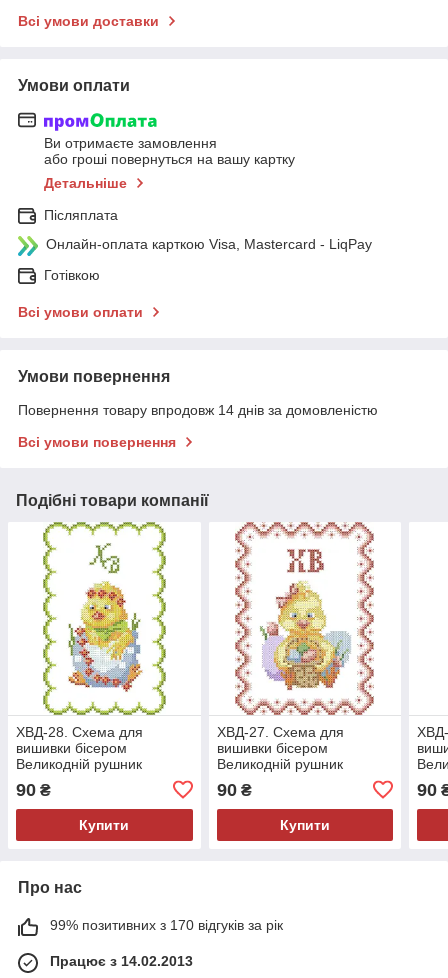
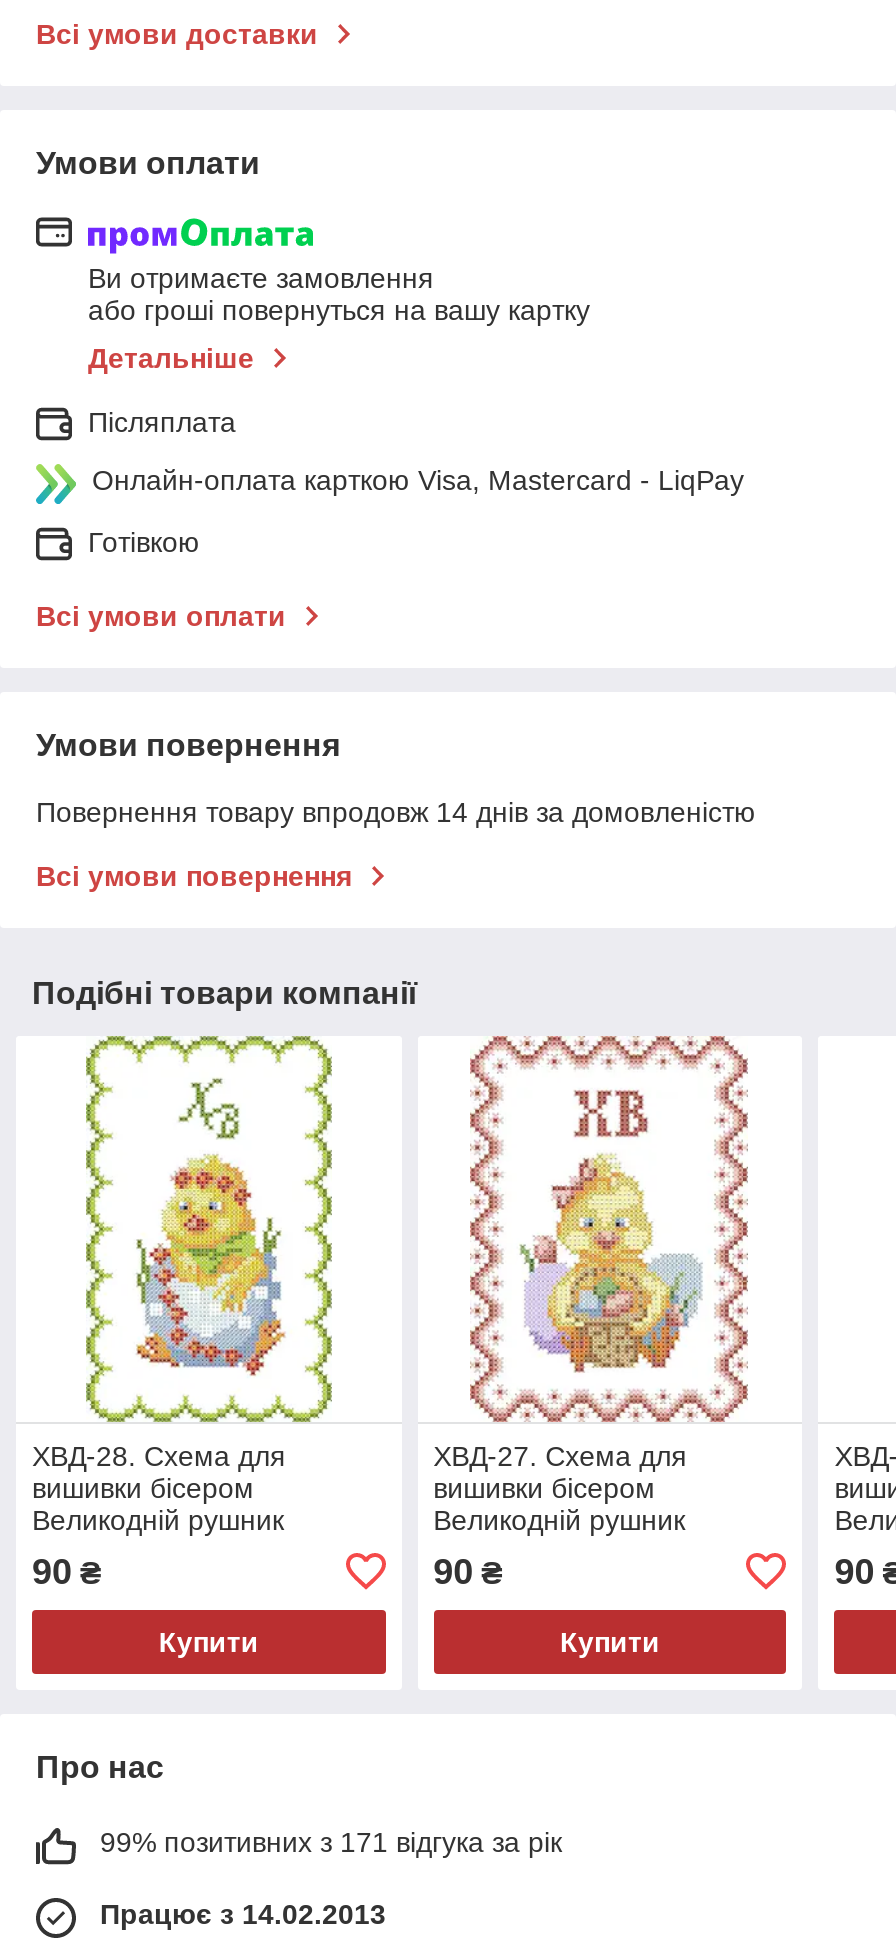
- 99% позитивних з 170 відгуків за рік
+ 99% позитивних з 171 відгука за рік
